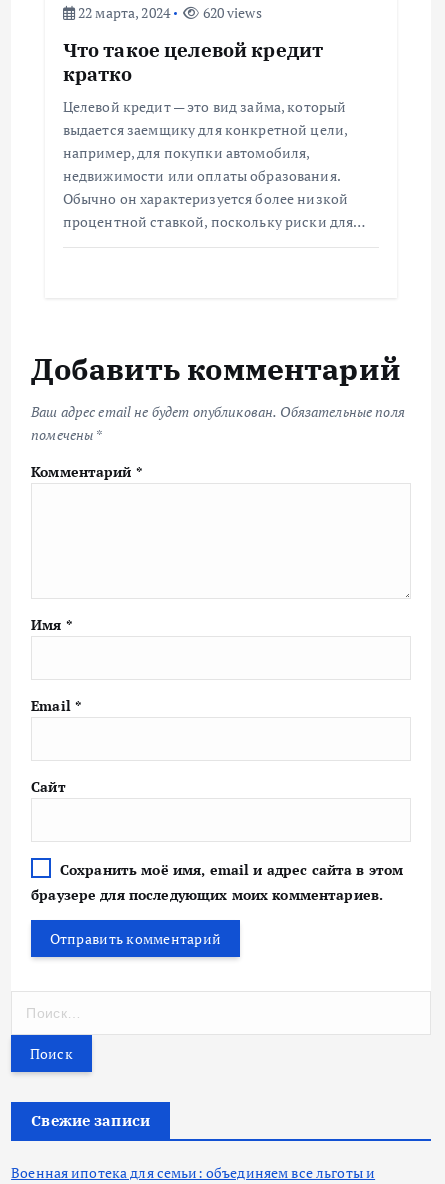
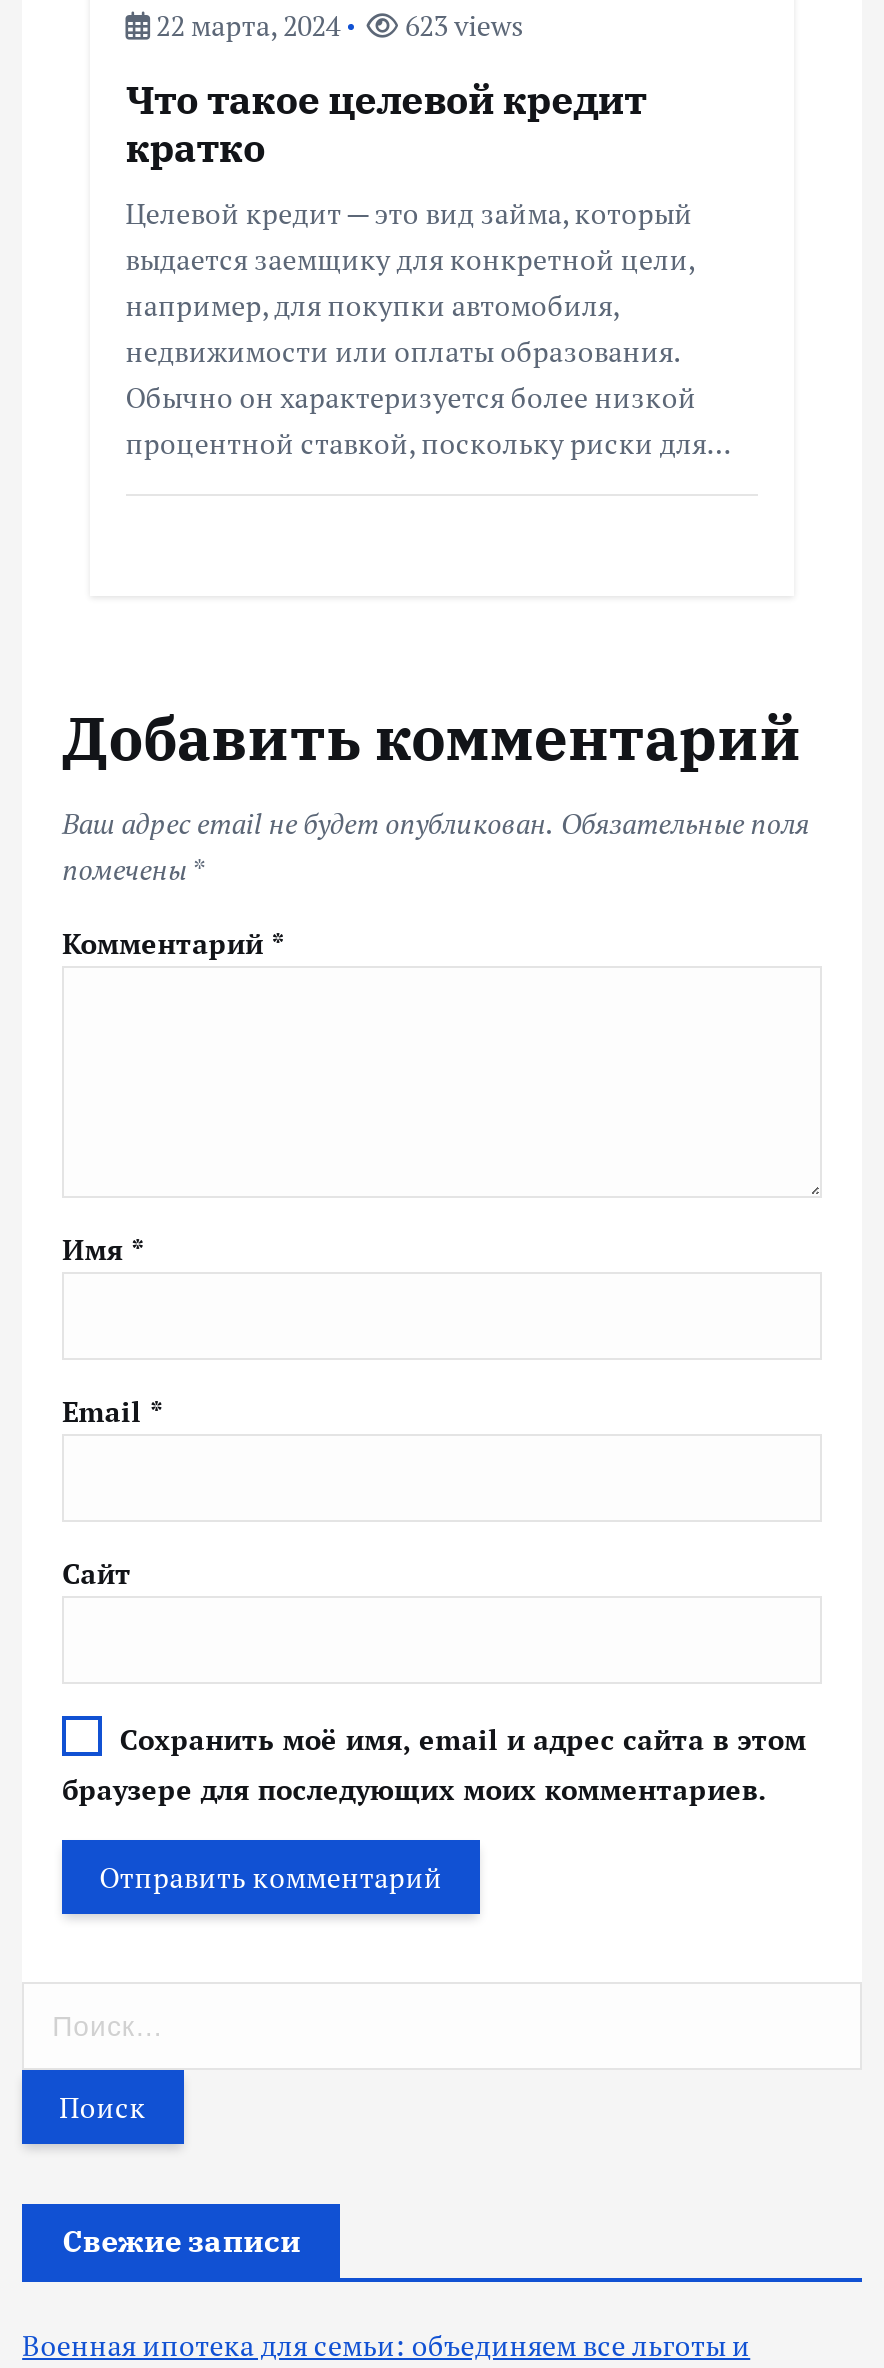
- 620 views
+ 623 views
